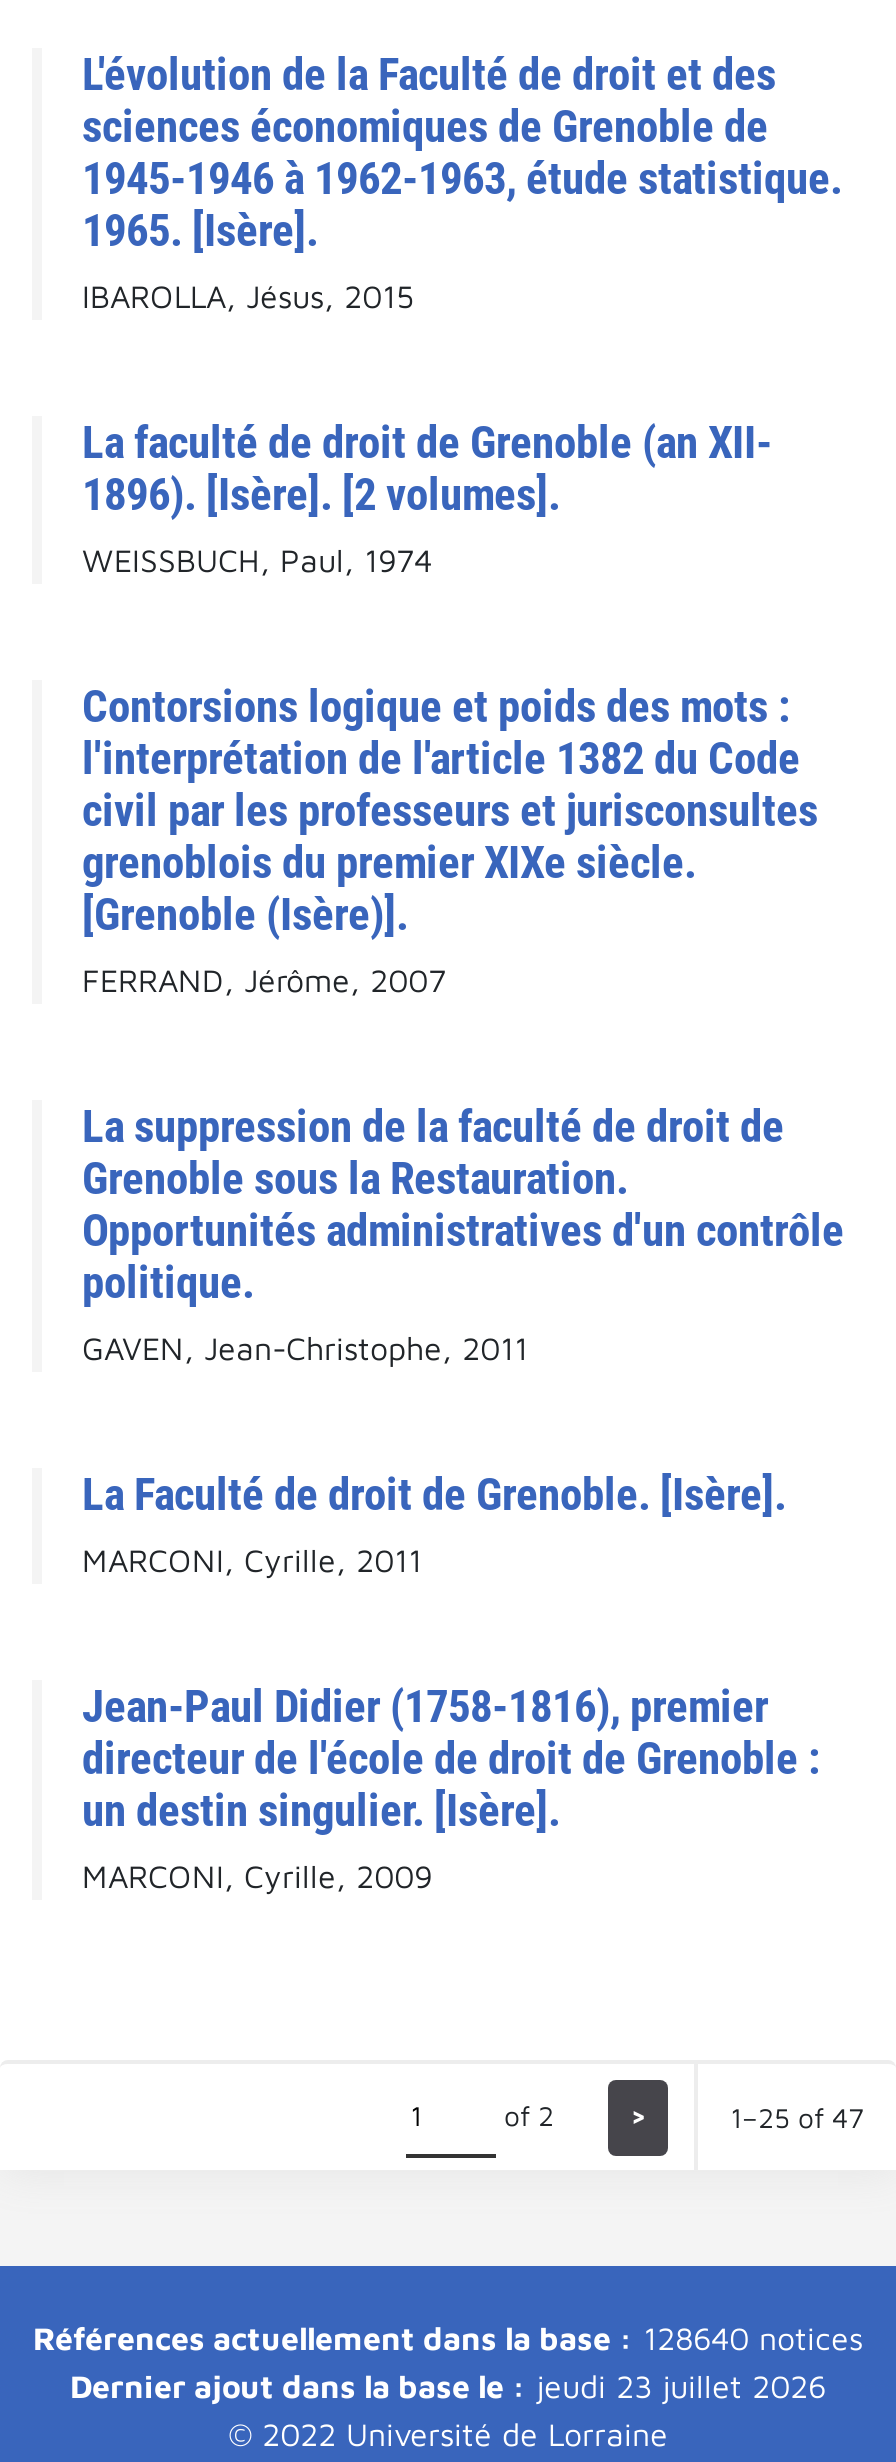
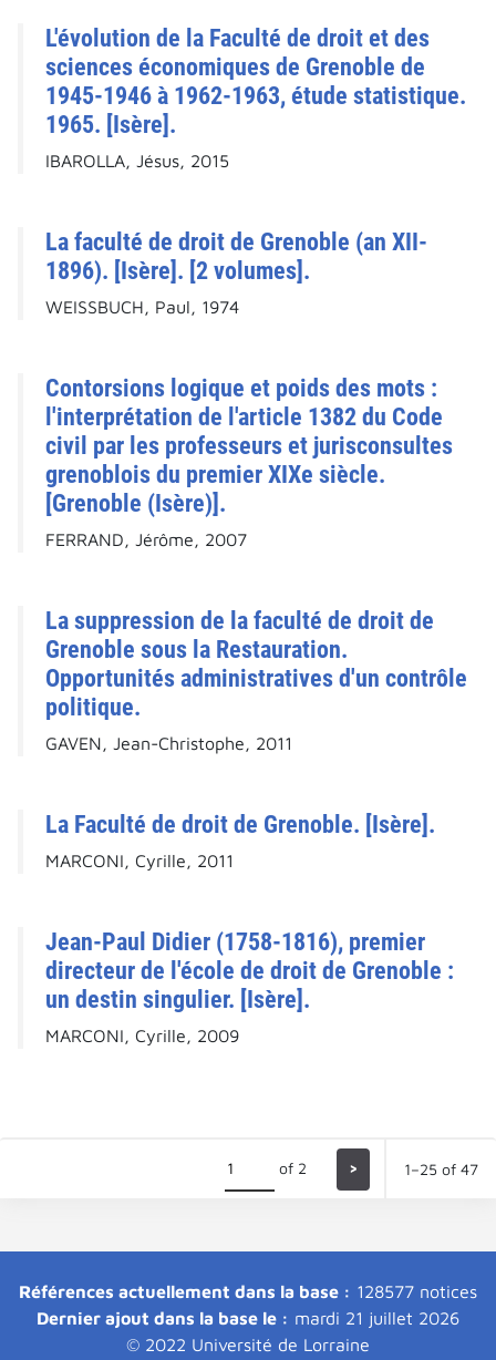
- Références actuellement dans la base : 128640 notices
+ Références actuellement dans la base : 128577 notices

- Dernier ajout dans la base le : jeudi 23 juillet 2026
+ Dernier ajout dans la base le : mardi 21 juillet 2026
